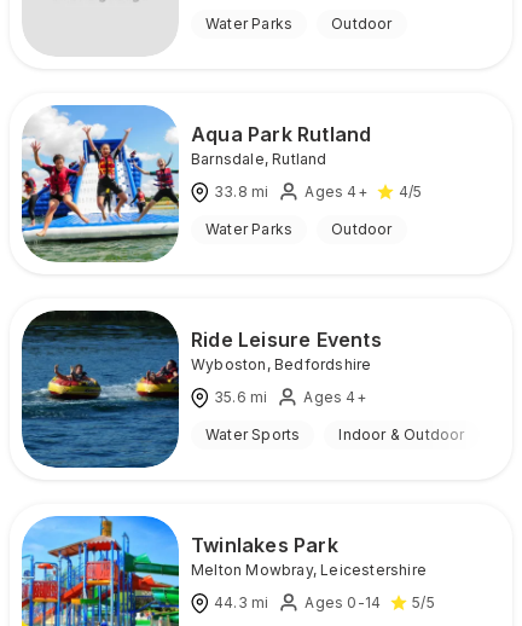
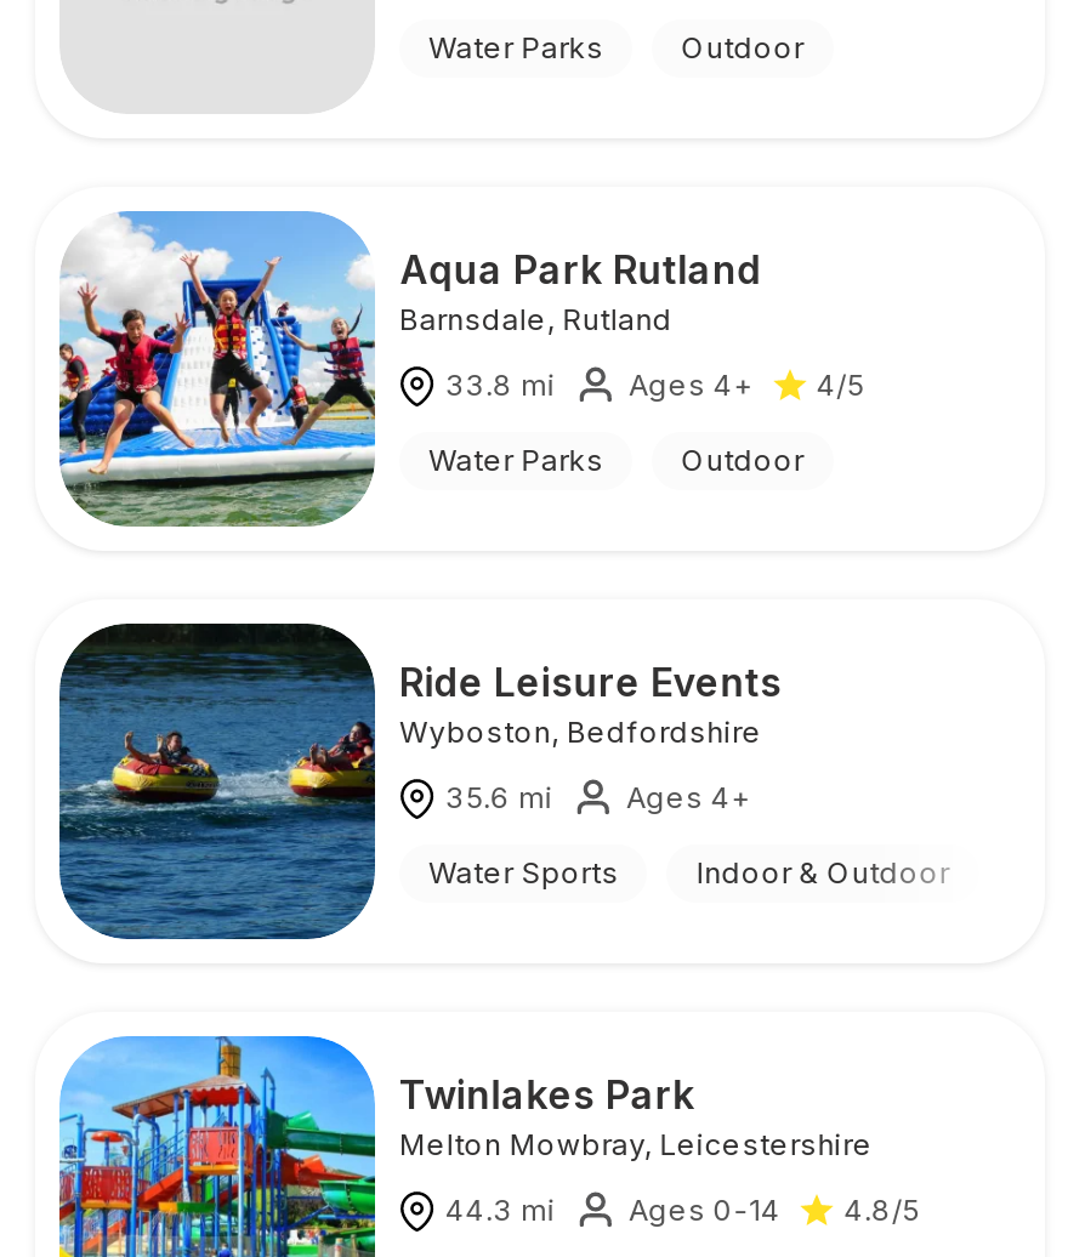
- 44.3 mi Ages 0-14 5/5
+ 44.3 mi Ages 0-14 4.8/5
